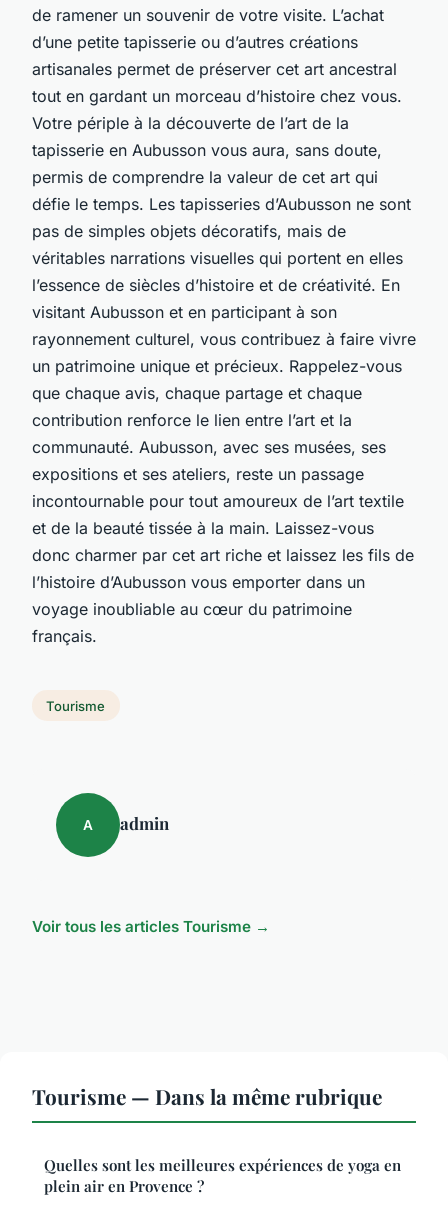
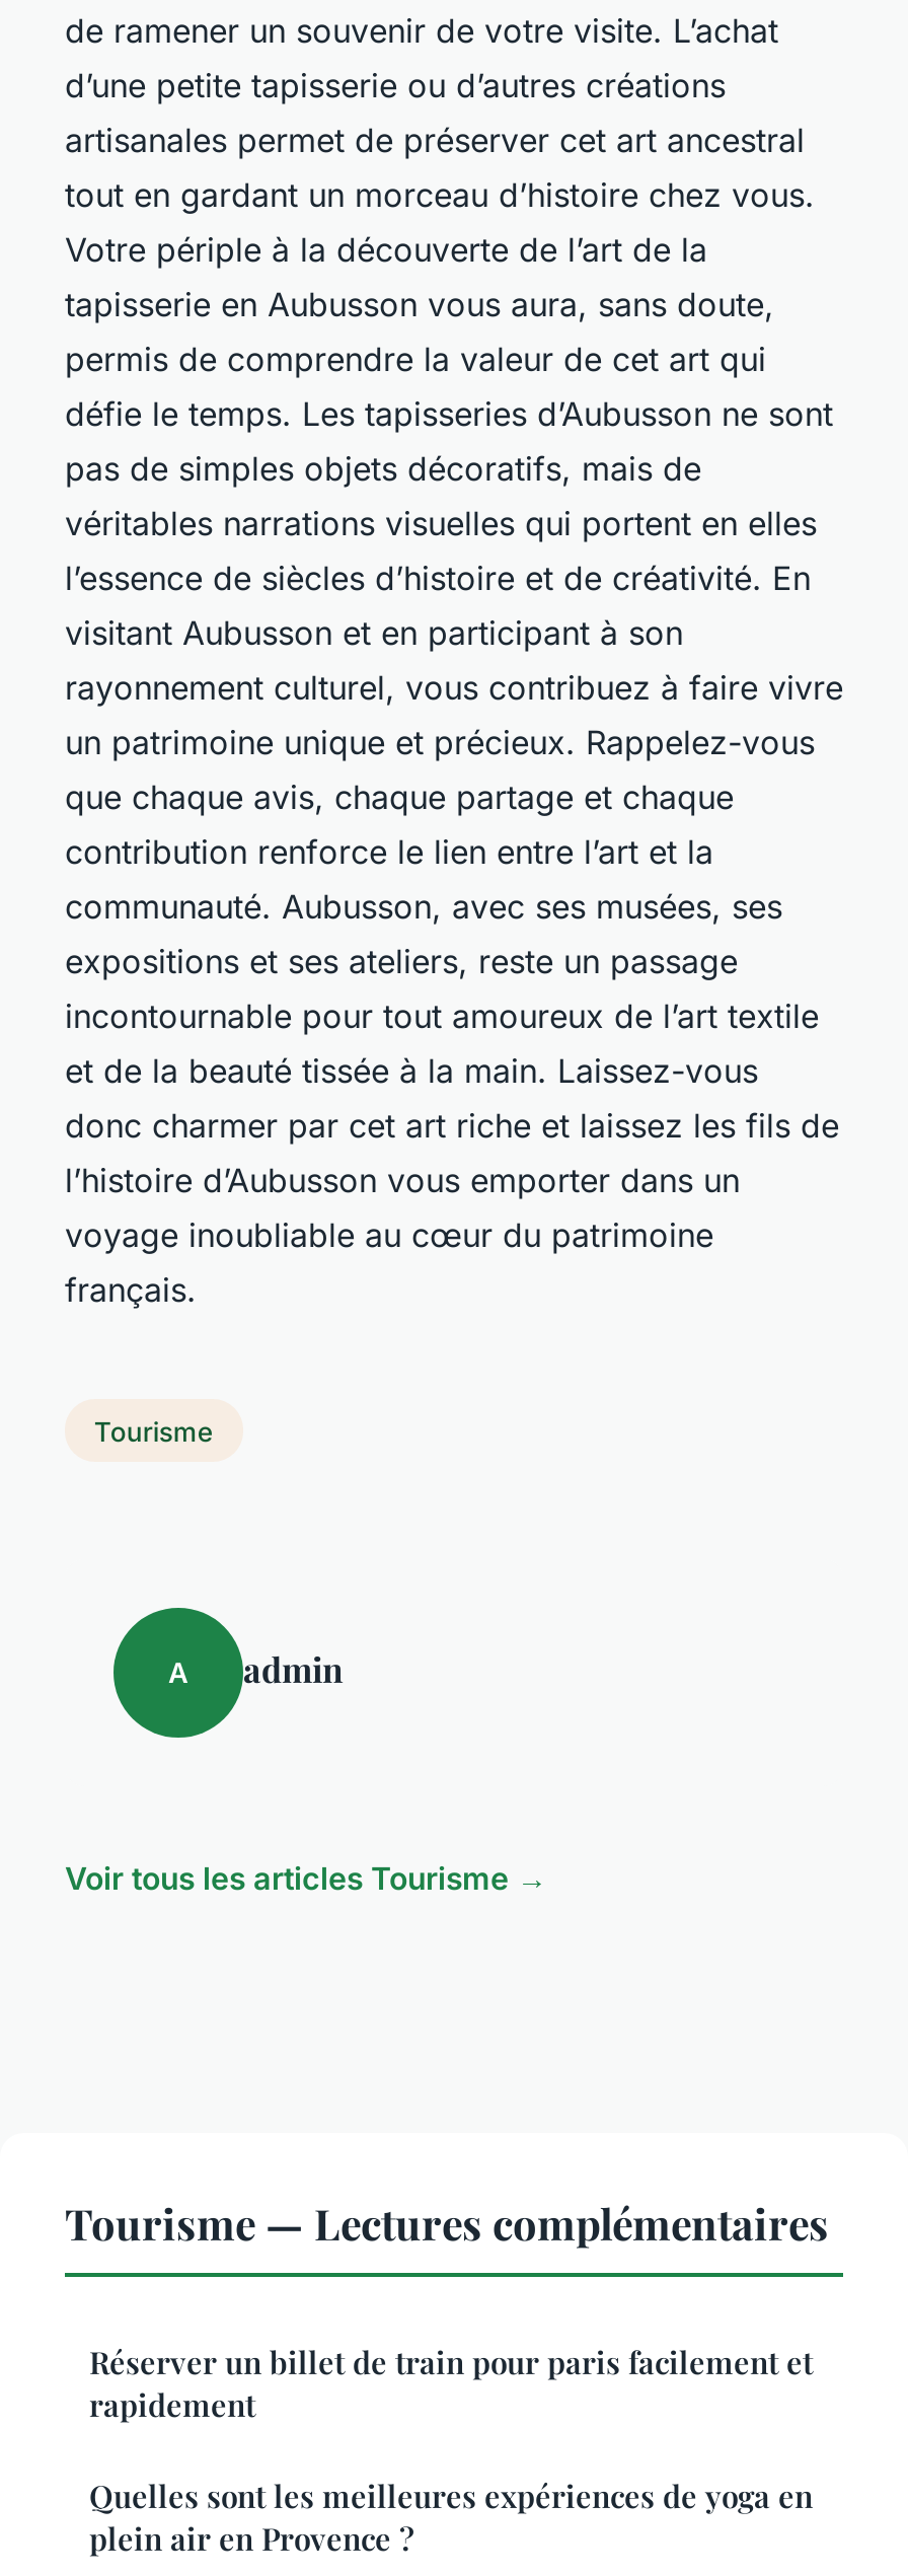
- Tourisme — Dans la même rubrique
+ Tourisme — Lectures complémentaires
+ Réserver un billet de train pour paris facilement et
+ rapidement
